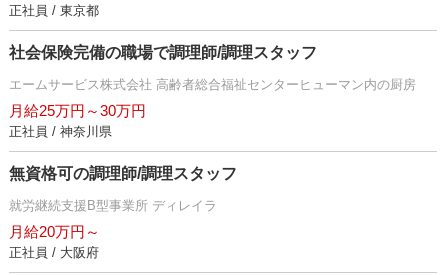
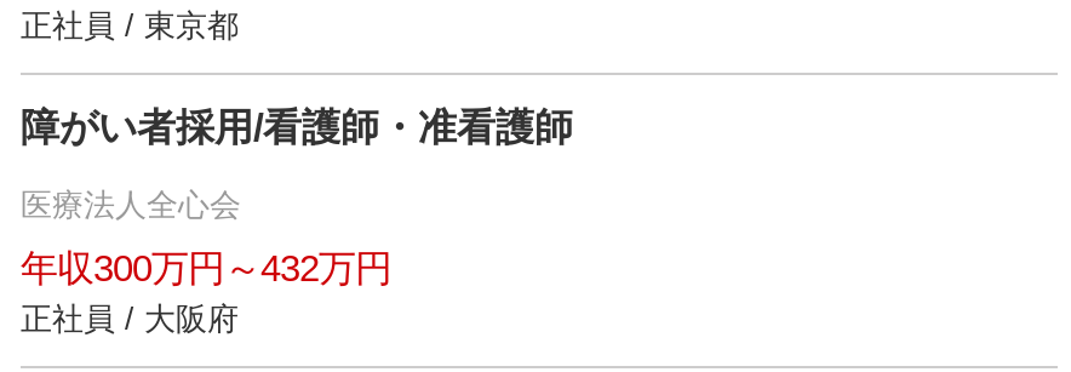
- 社会保険完備の職場で調理師/調理スタッフ
- エームサービス株式会社 高齢者総合福祉センターヒューマン内の厨房
- 月給25万円～30万円
- 正社員 / 神奈川県
- 無資格可の調理師/調理スタッフ
- 就労継続支援B型事業所 ディレイラ
- 月給20万円～
+ 障がい者採用/看護師・准看護師
+ 医療法人全心会
+ 年収300万円～432万円
